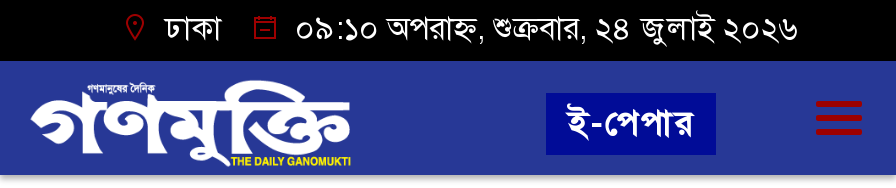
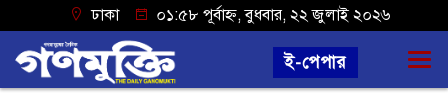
- ০৯:১০ অপরাহ্ন, শুক্রবার, ২৪ জুলাই ২০২৬
+ ০১:৫৮ পূর্বাহ্ন, বুধবার, ২২ জুলাই ২০২৬
